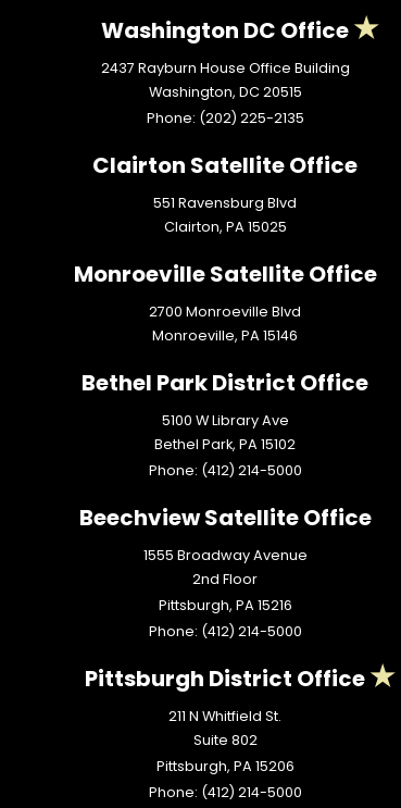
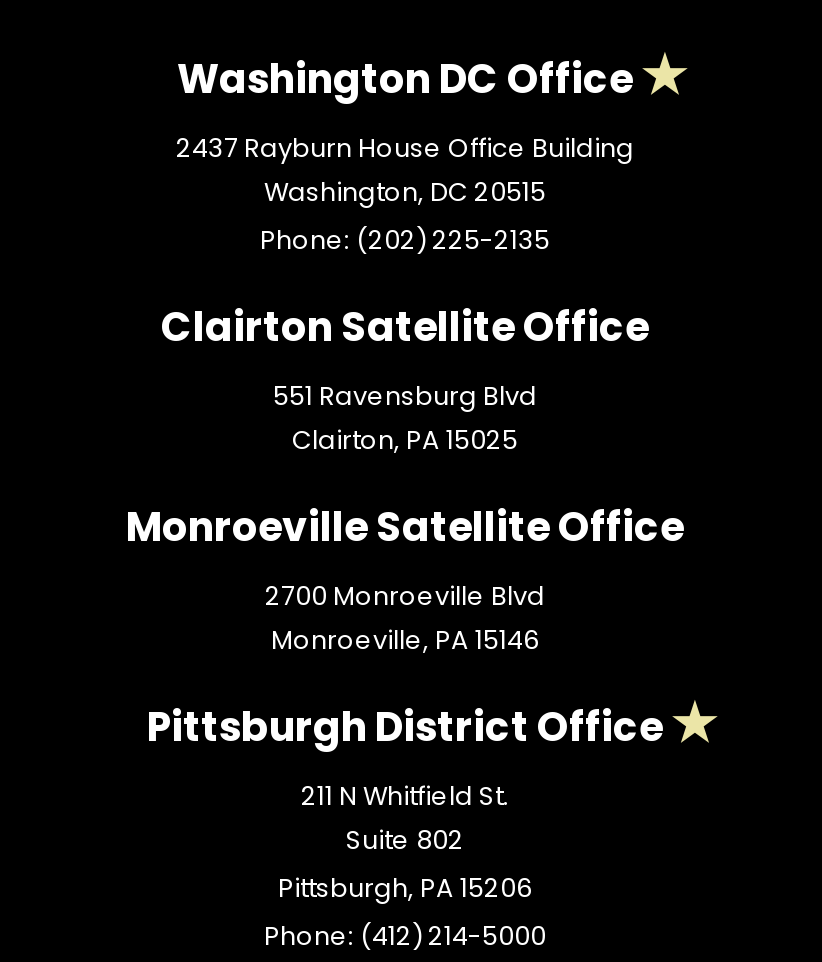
- Bethel Park District Office
- 5100 W Library Ave
- Bethel Park, PA
- 15102
- Phone: (412) 214-5000
- Beechview Satellite Office
- 1555 Broadway Avenue
- 2nd Floor
- Pittsburgh, PA
- 15216
- Phone: (412) 214-5000
